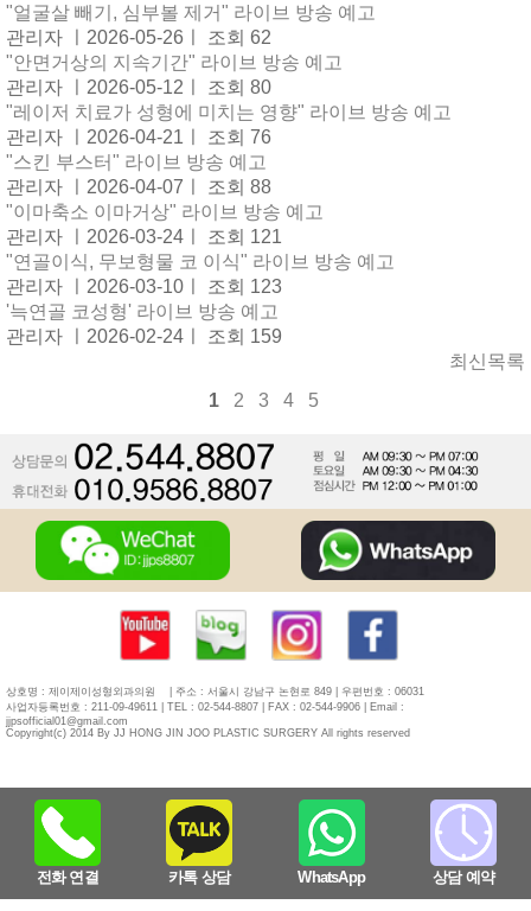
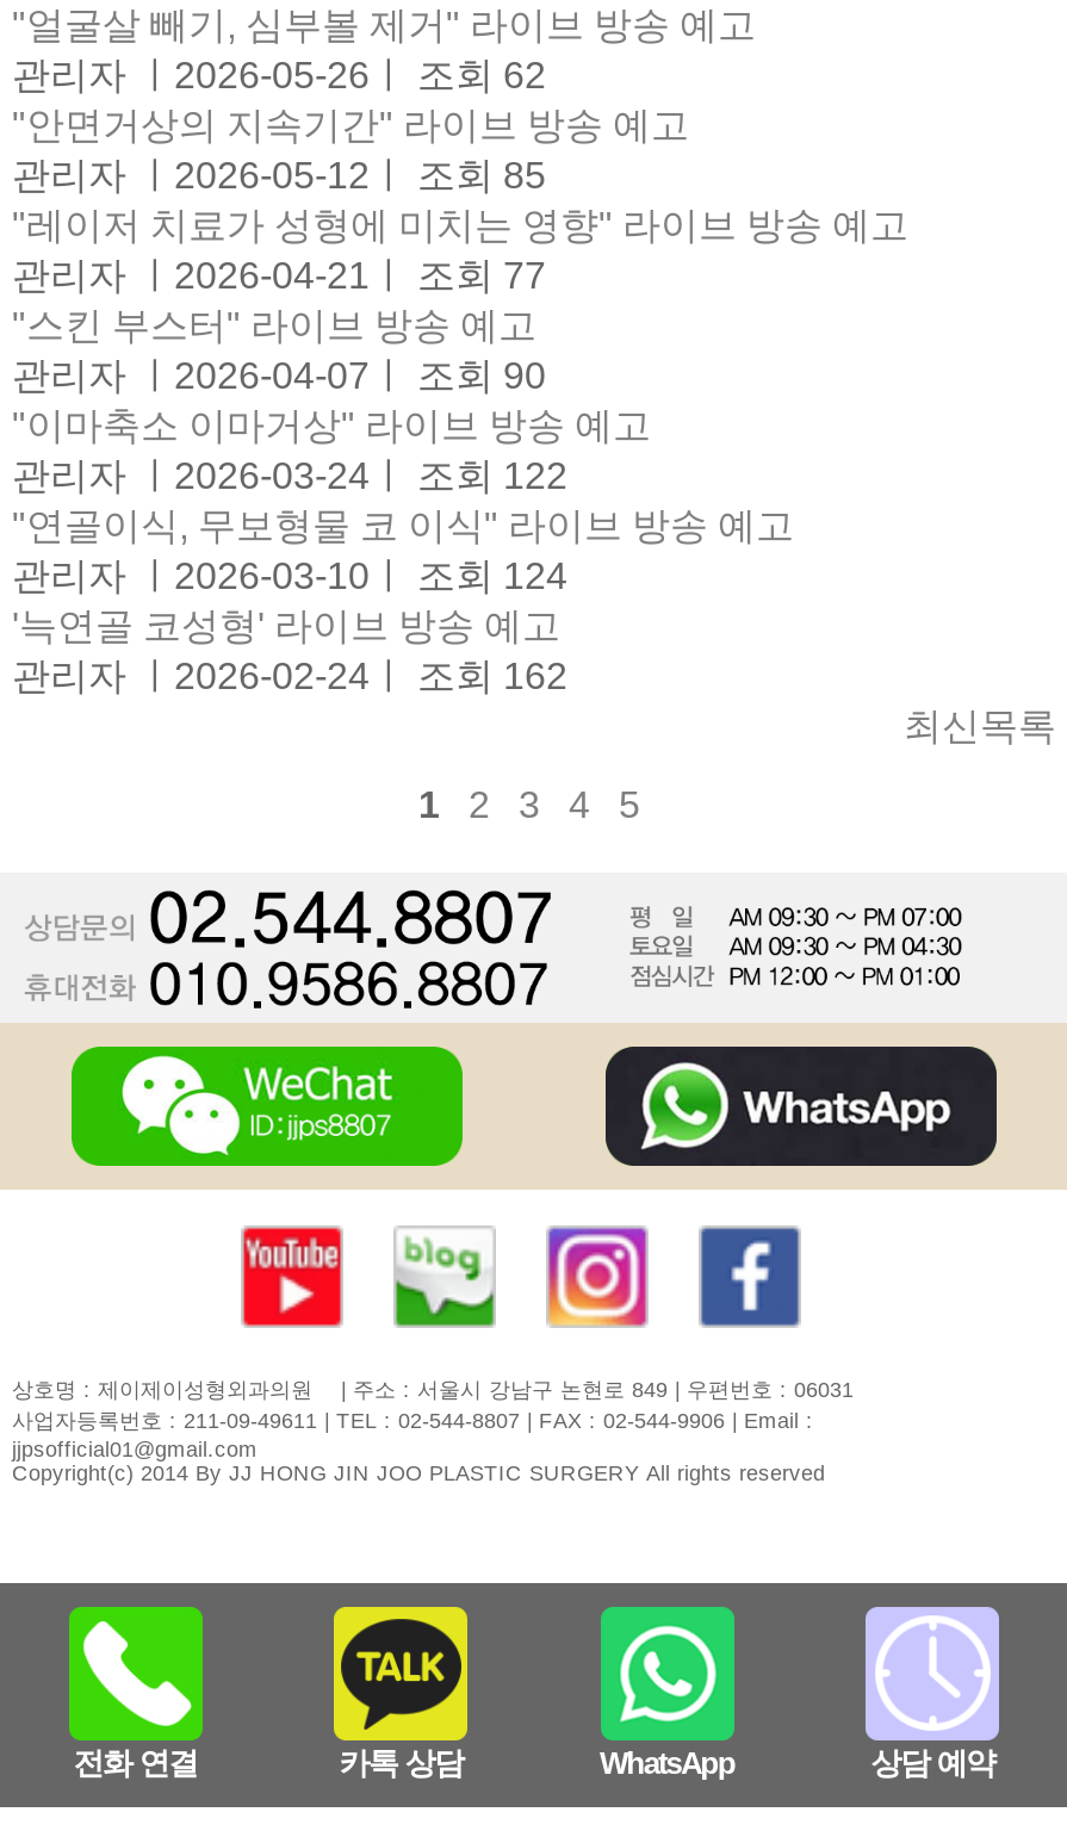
- 관리자 ㅣ2026-05-12ㅣ 조회 80
+ 관리자 ㅣ2026-05-12ㅣ 조회 85

- 관리자 ㅣ2026-04-21ㅣ 조회 76
+ 관리자 ㅣ2026-04-21ㅣ 조회 77

- 관리자 ㅣ2026-04-07ㅣ 조회 88
+ 관리자 ㅣ2026-04-07ㅣ 조회 90

- 관리자 ㅣ2026-03-24ㅣ 조회 121
+ 관리자 ㅣ2026-03-24ㅣ 조회 122

- 관리자 ㅣ2026-03-10ㅣ 조회 123
+ 관리자 ㅣ2026-03-10ㅣ 조회 124

- 관리자 ㅣ2026-02-24ㅣ 조회 159
+ 관리자 ㅣ2026-02-24ㅣ 조회 162
